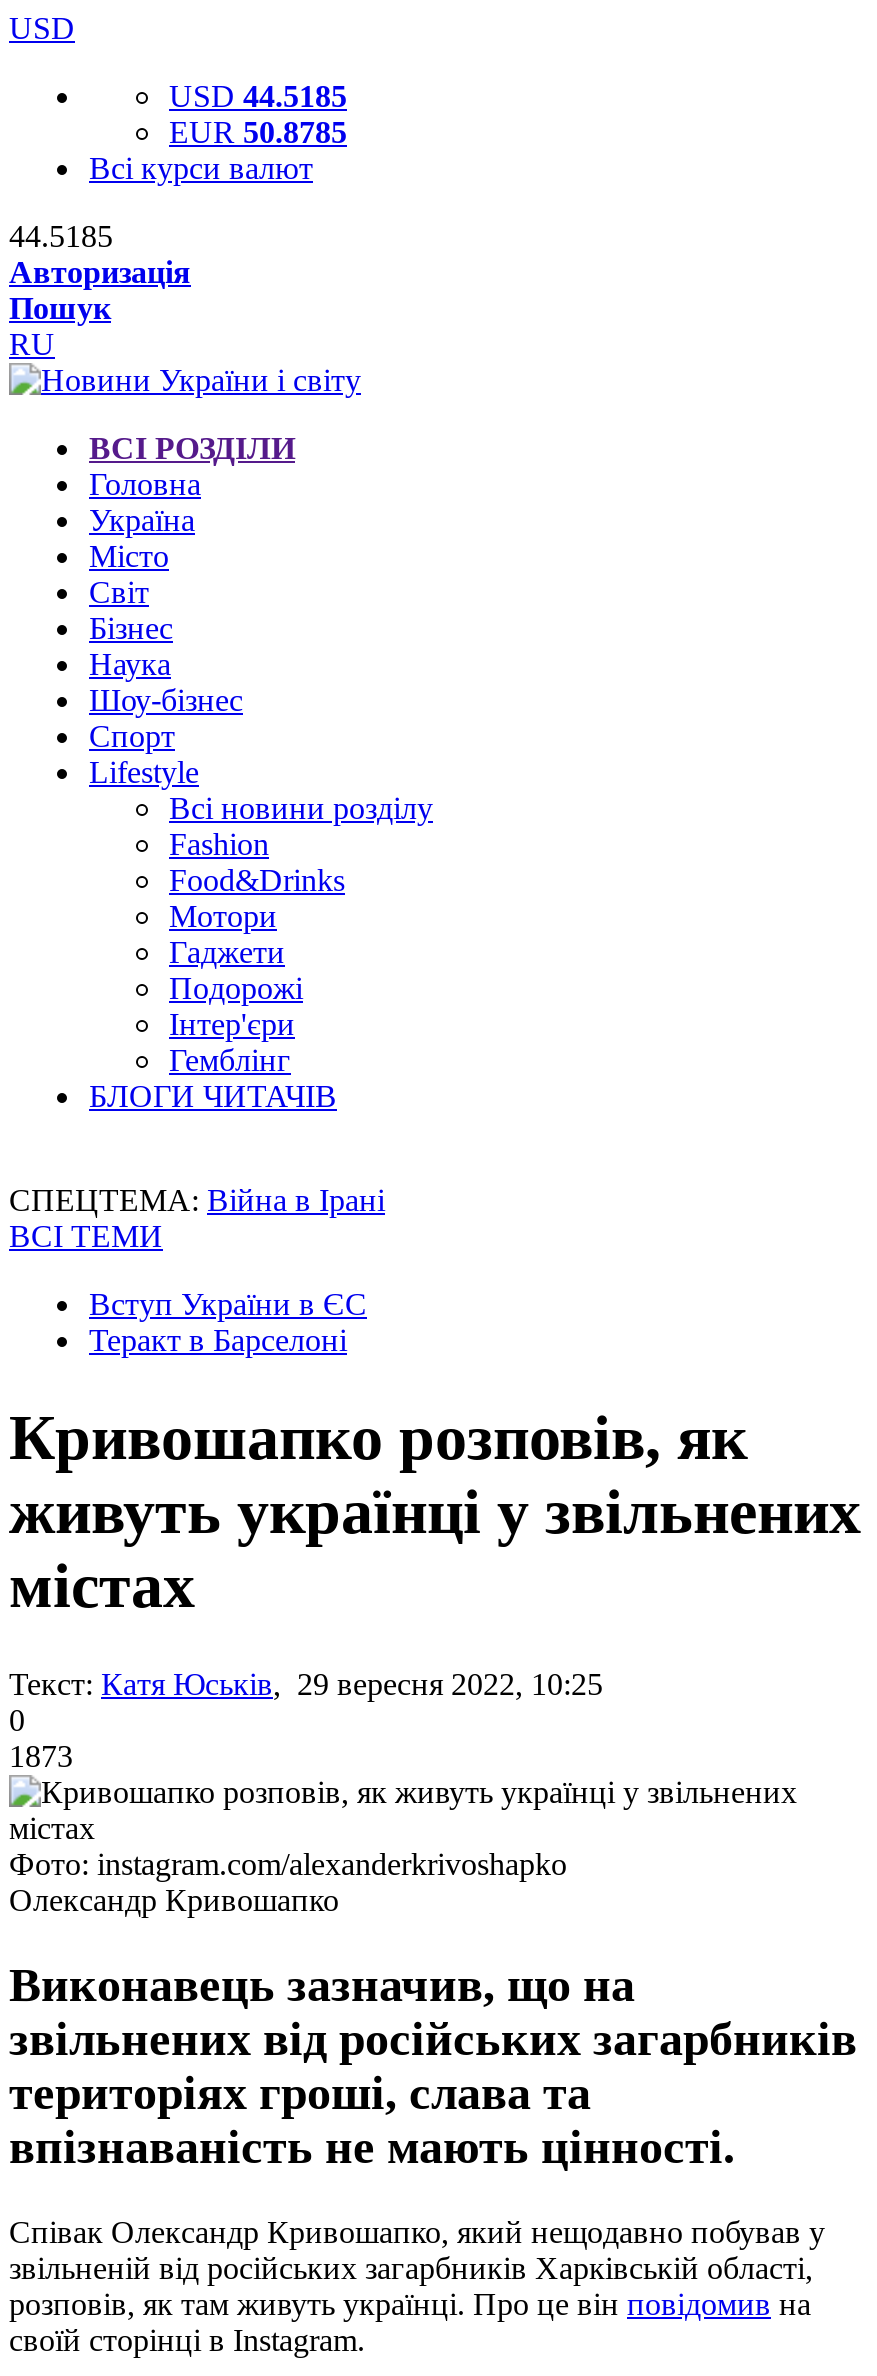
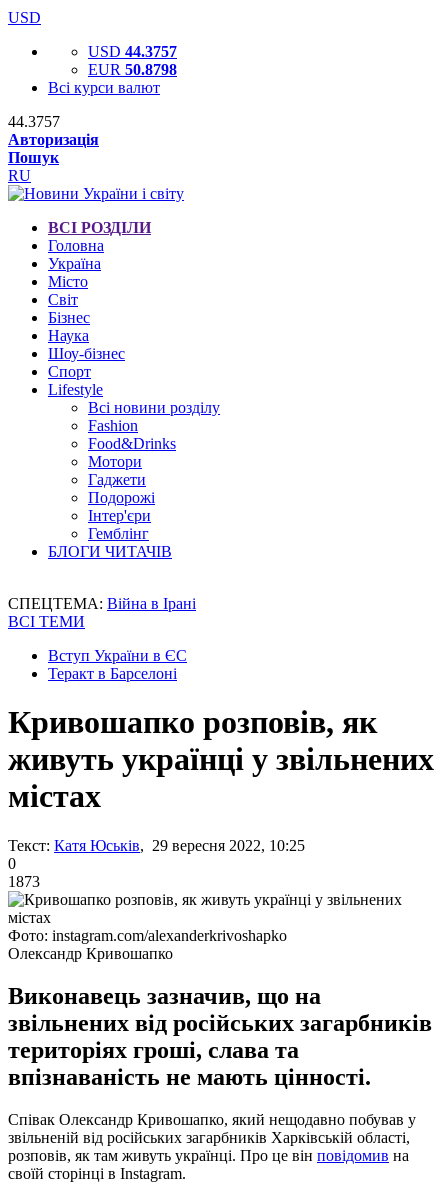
- USD 44.5185
+ USD 44.3757

- EUR 50.8785
+ EUR 50.8798

- 44.5185
+ 44.3757
